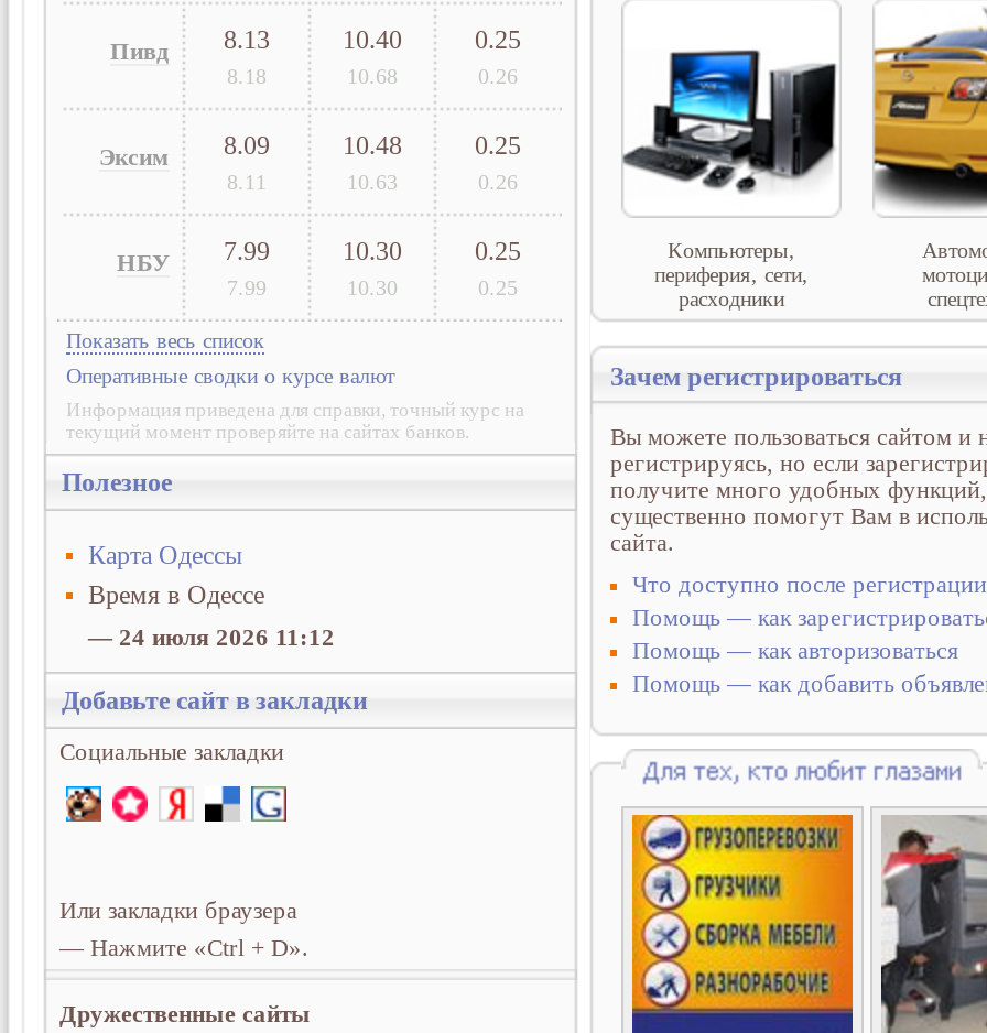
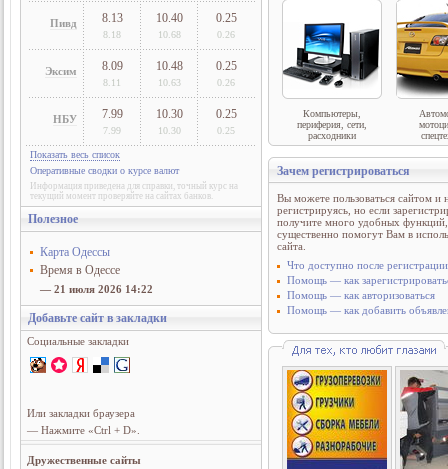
- — 24 июля 2026 11:12
+ — 21 июля 2026 14:22
